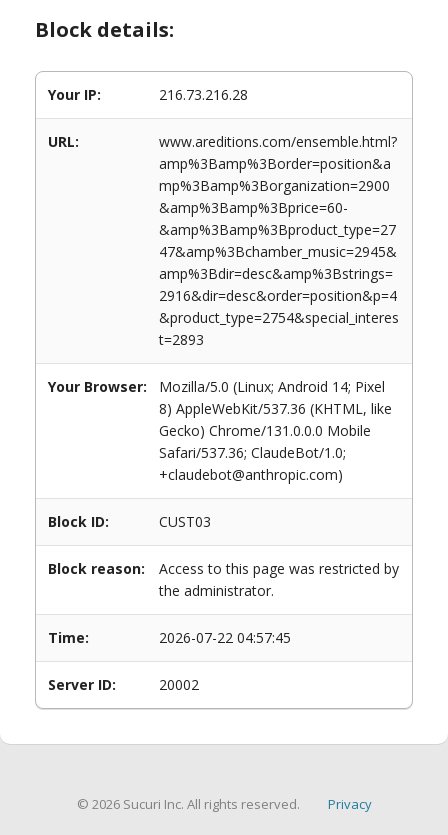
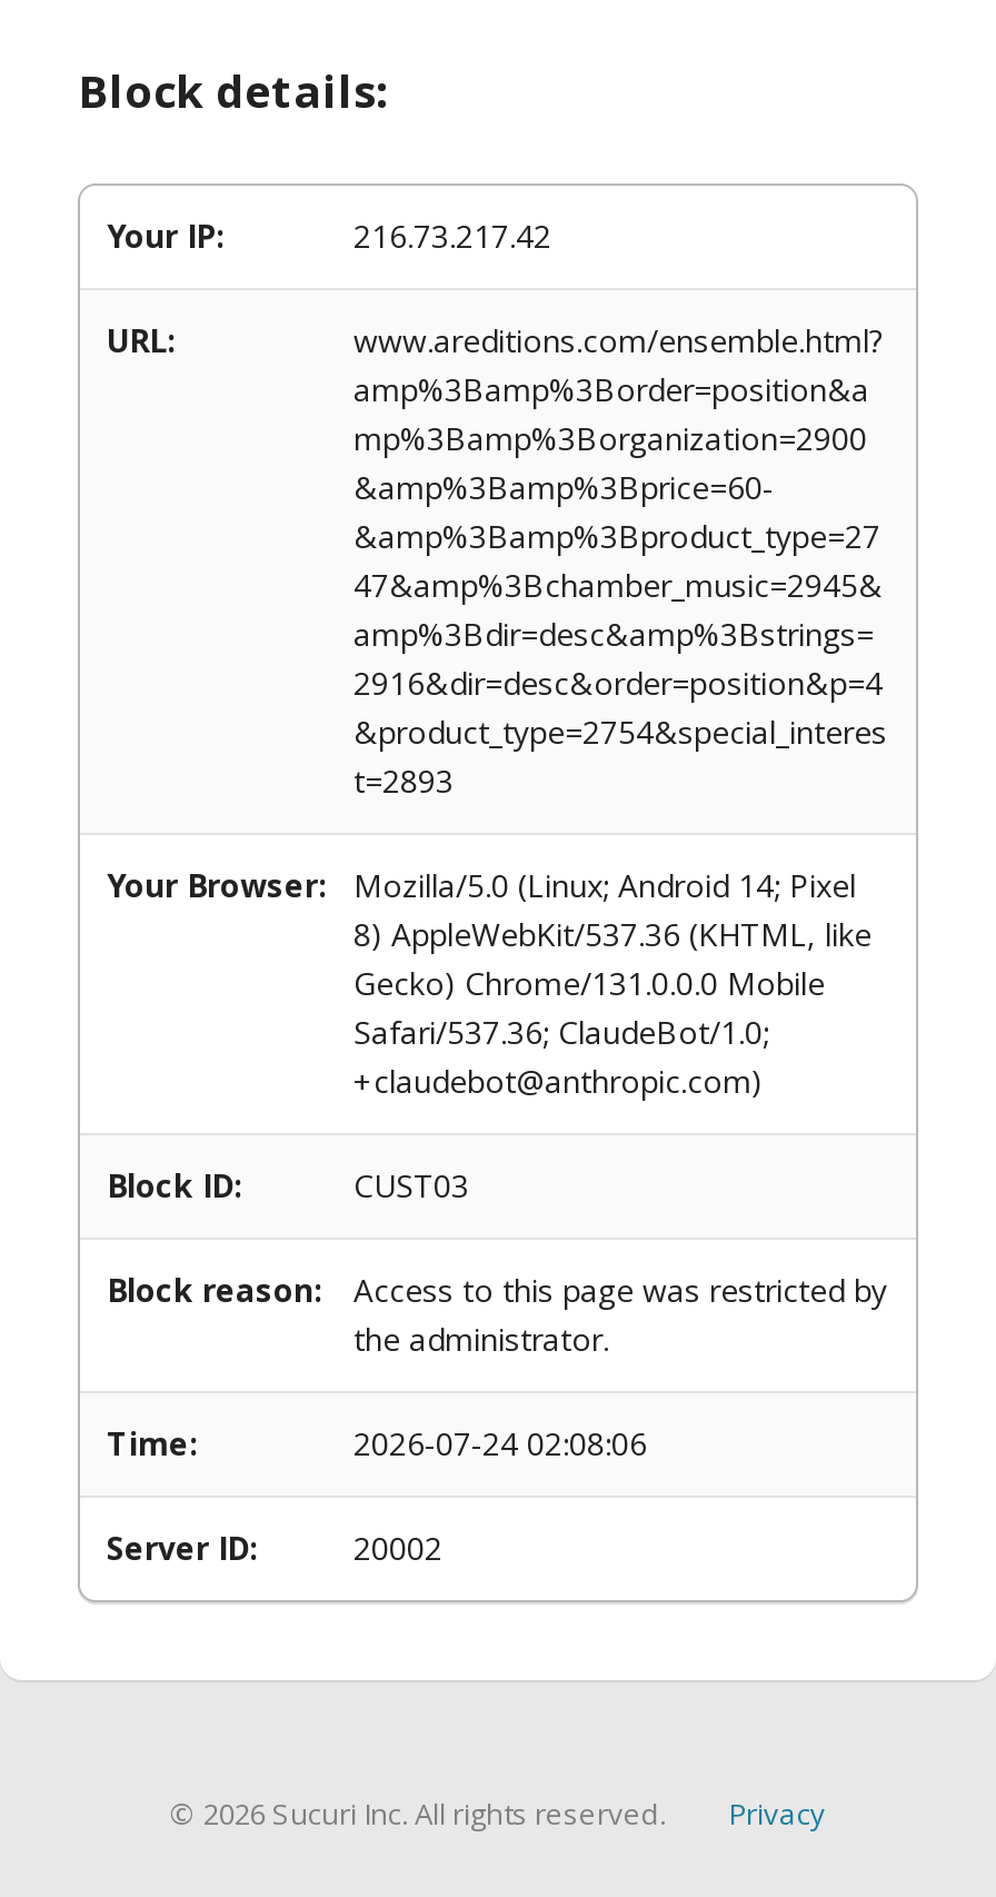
- 216.73.216.28
+ 216.73.217.42

- 2026-07-22 04:57:45
+ 2026-07-24 02:08:06
